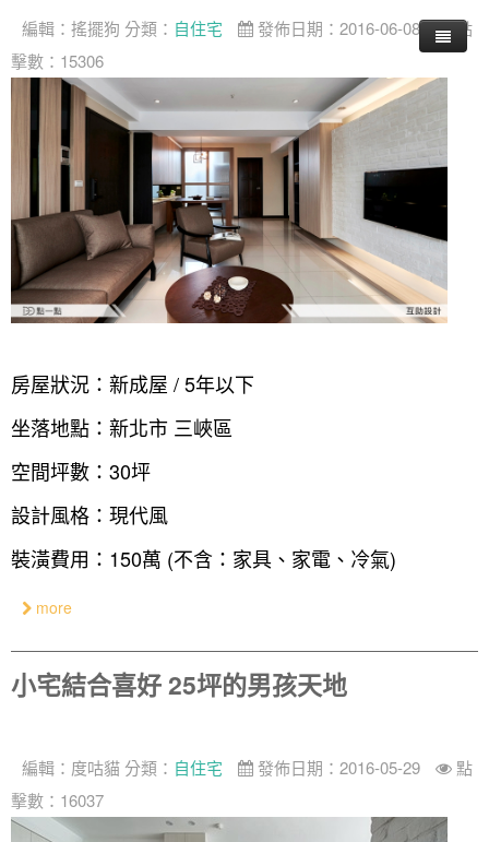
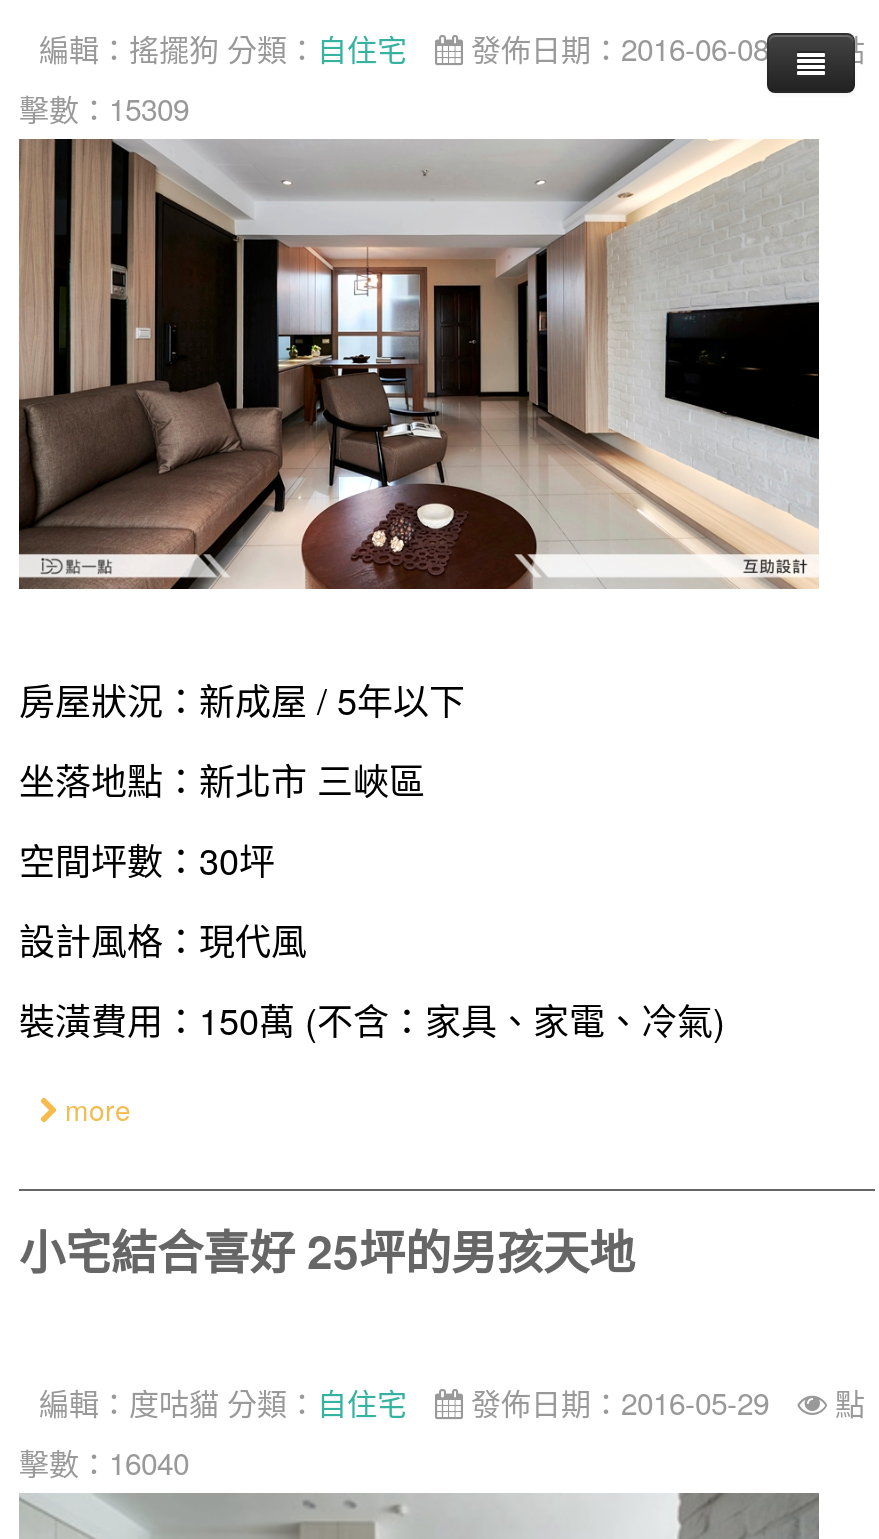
- 擊數：15306
+ 擊數：15309

- 擊數：16037
+ 擊數：16040
